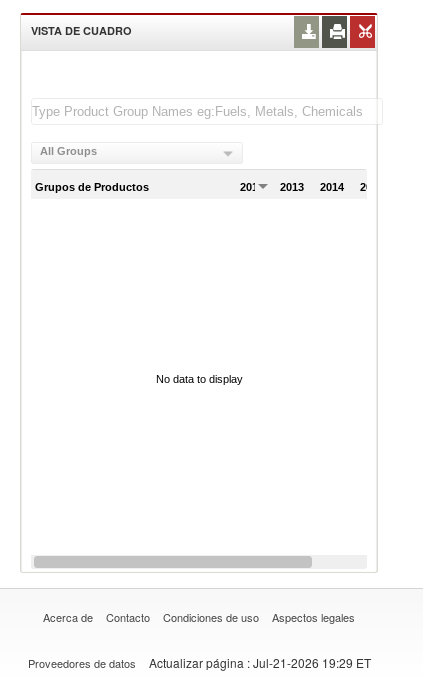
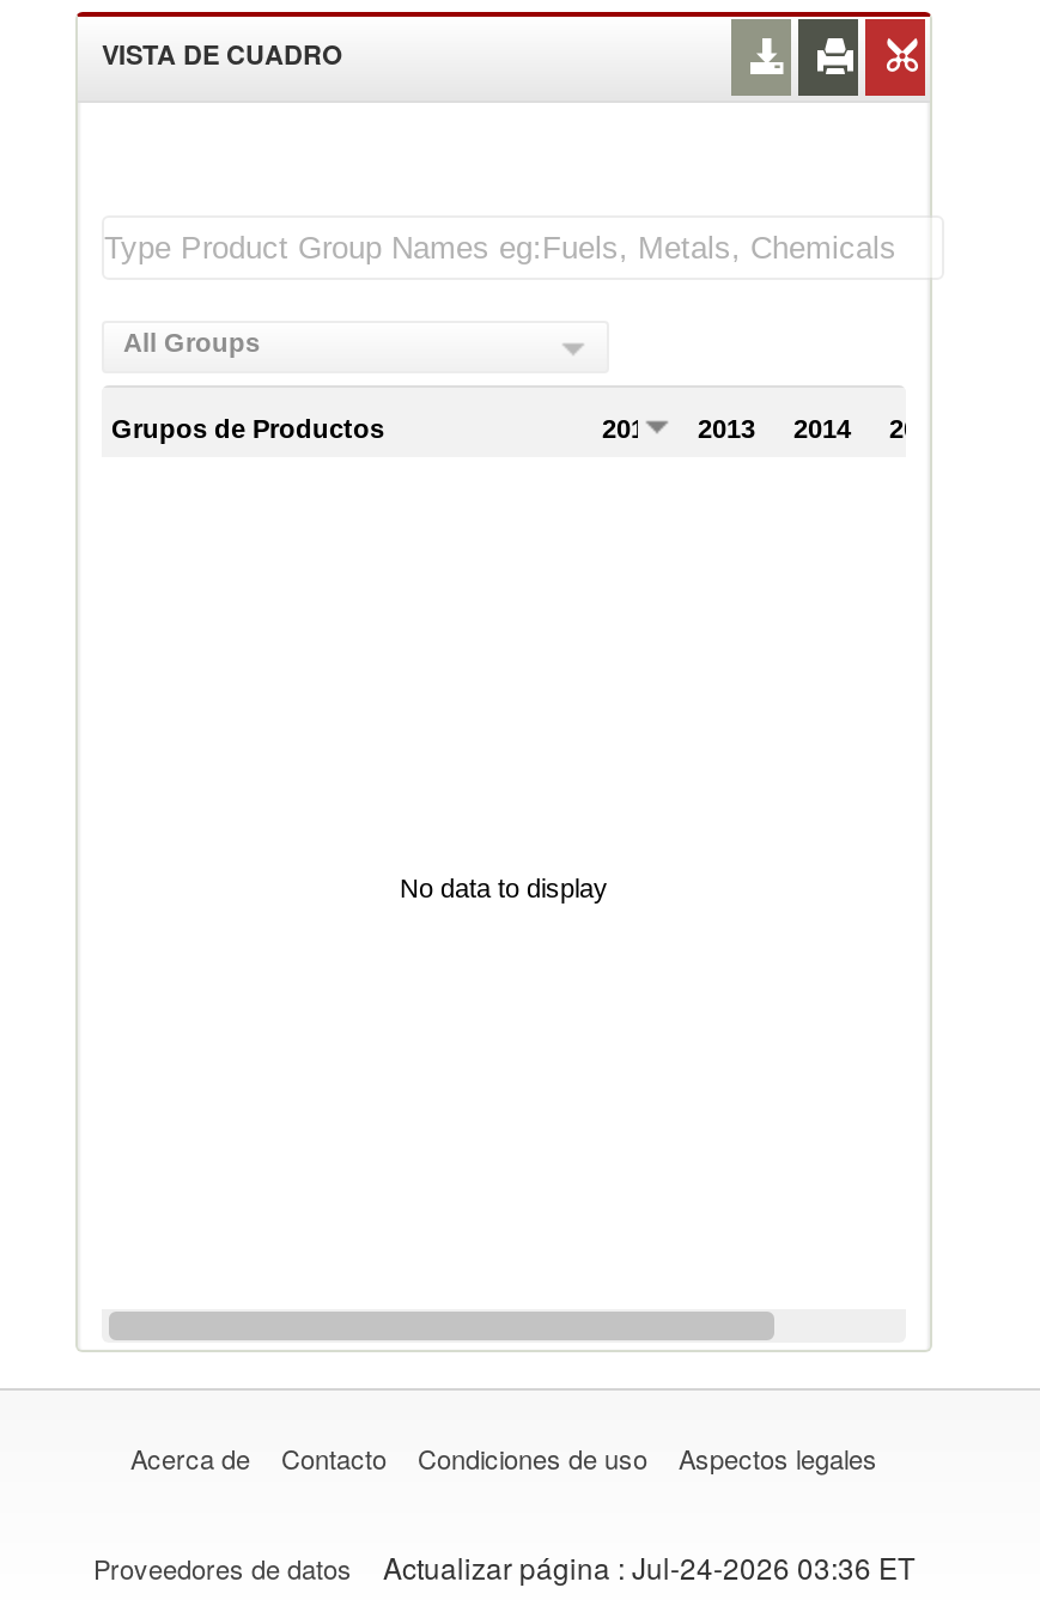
- Actualizar página: Jul-21-2026 19:29 ET
+ Actualizar página: Jul-24-2026 03:36 ET
